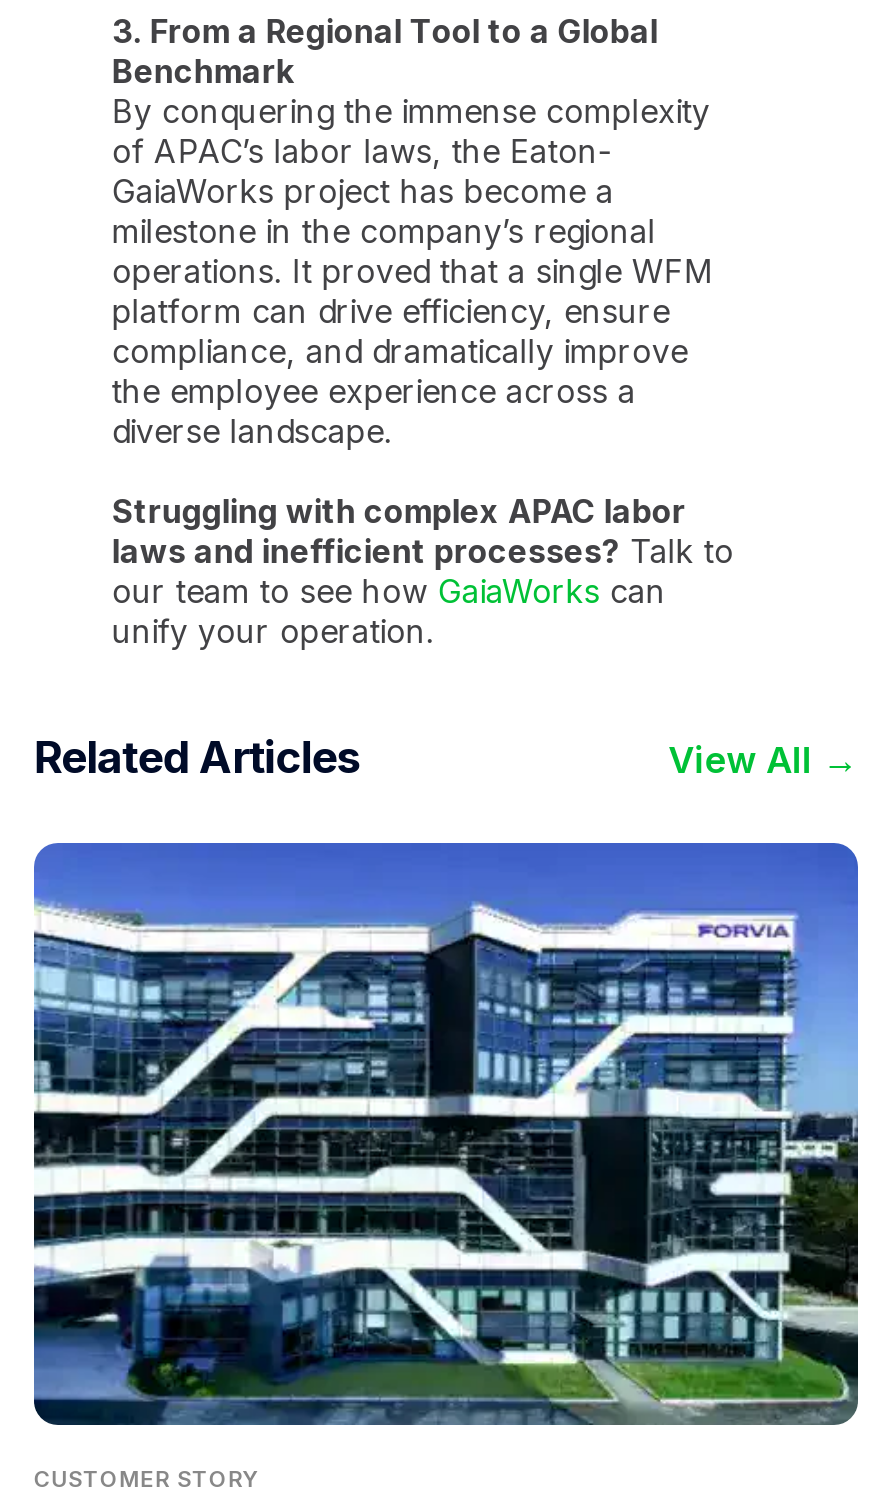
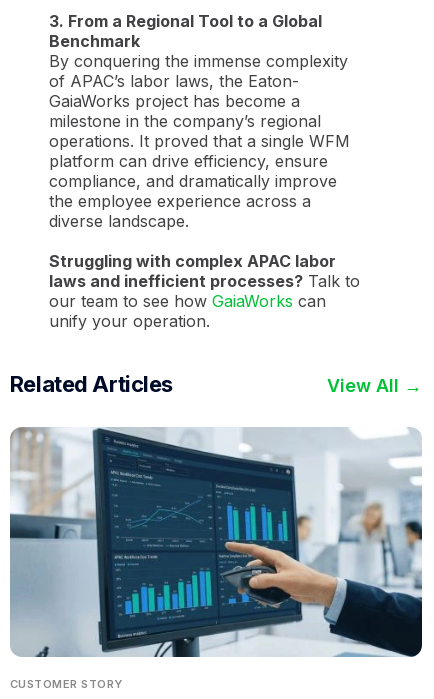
- [image]
+ [image]
